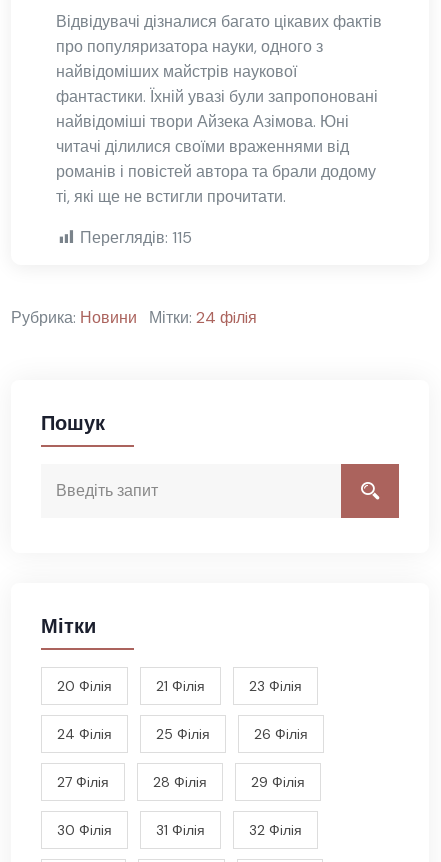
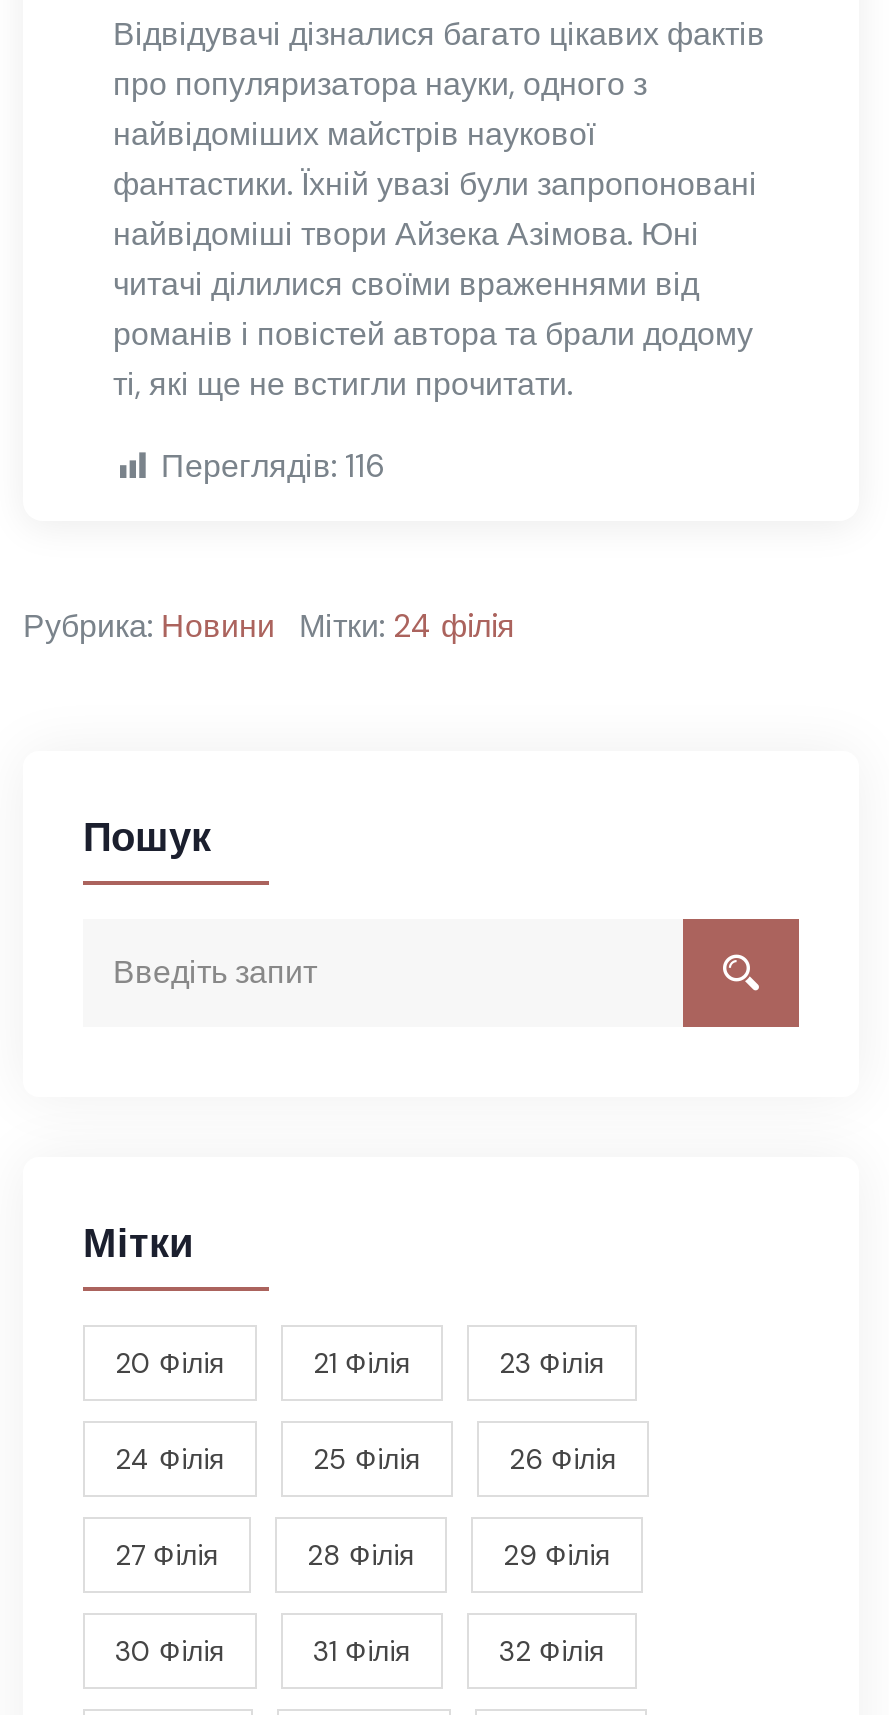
- Переглядів: 115
+ Переглядів: 116
